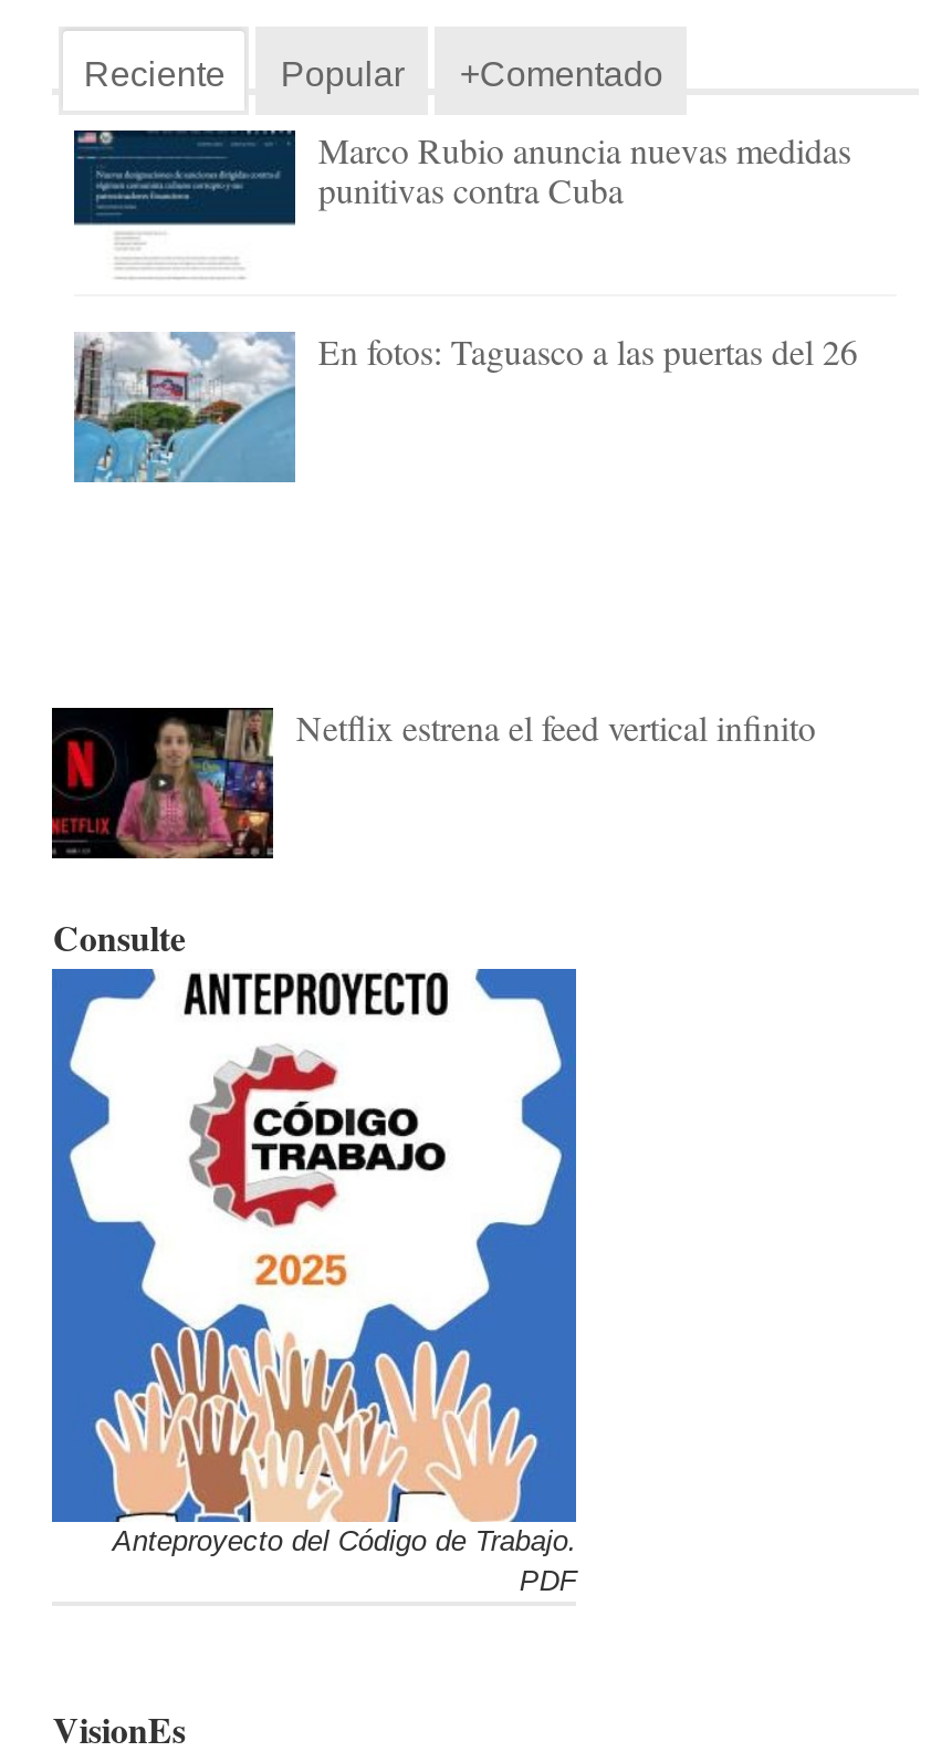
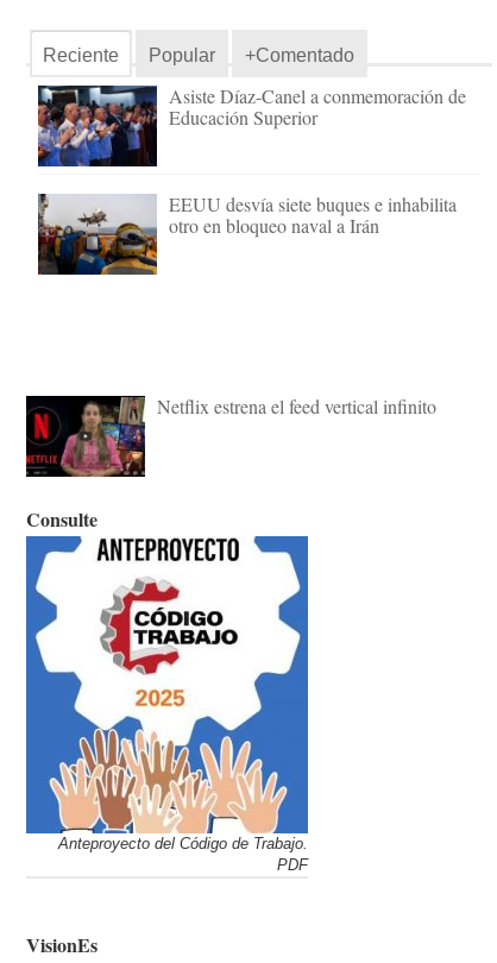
- [image]
- Marco Rubio anuncia nuevas medidas
- punitivas contra Cuba
+ [image]
+ Asiste Díaz-Canel a conmemoración de
+ Educación Superior

- [image]
- En fotos: Taguasco a las puertas del 26
+ [image]
+ EEUU desvía siete buques e inhabilita
+ otro en bloqueo naval a Irán
